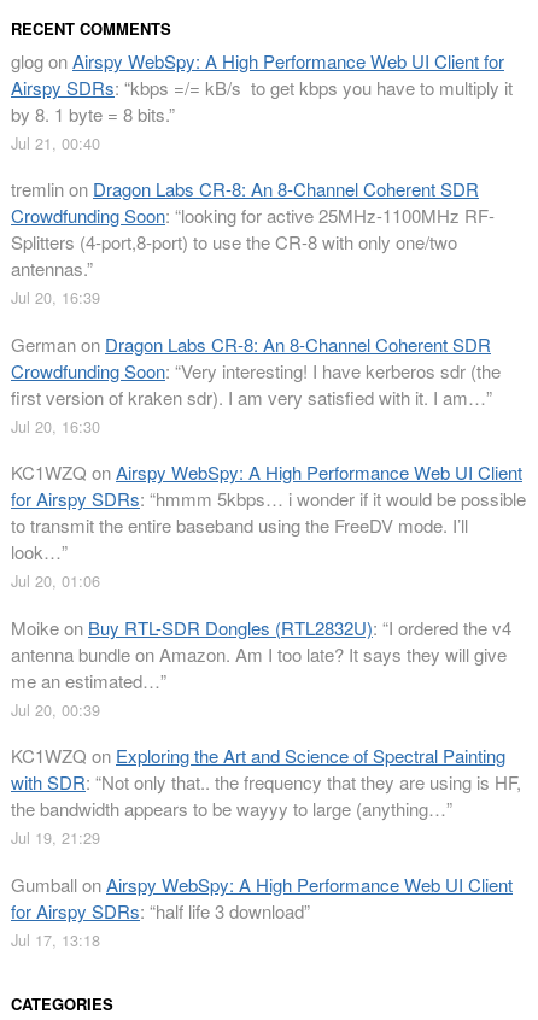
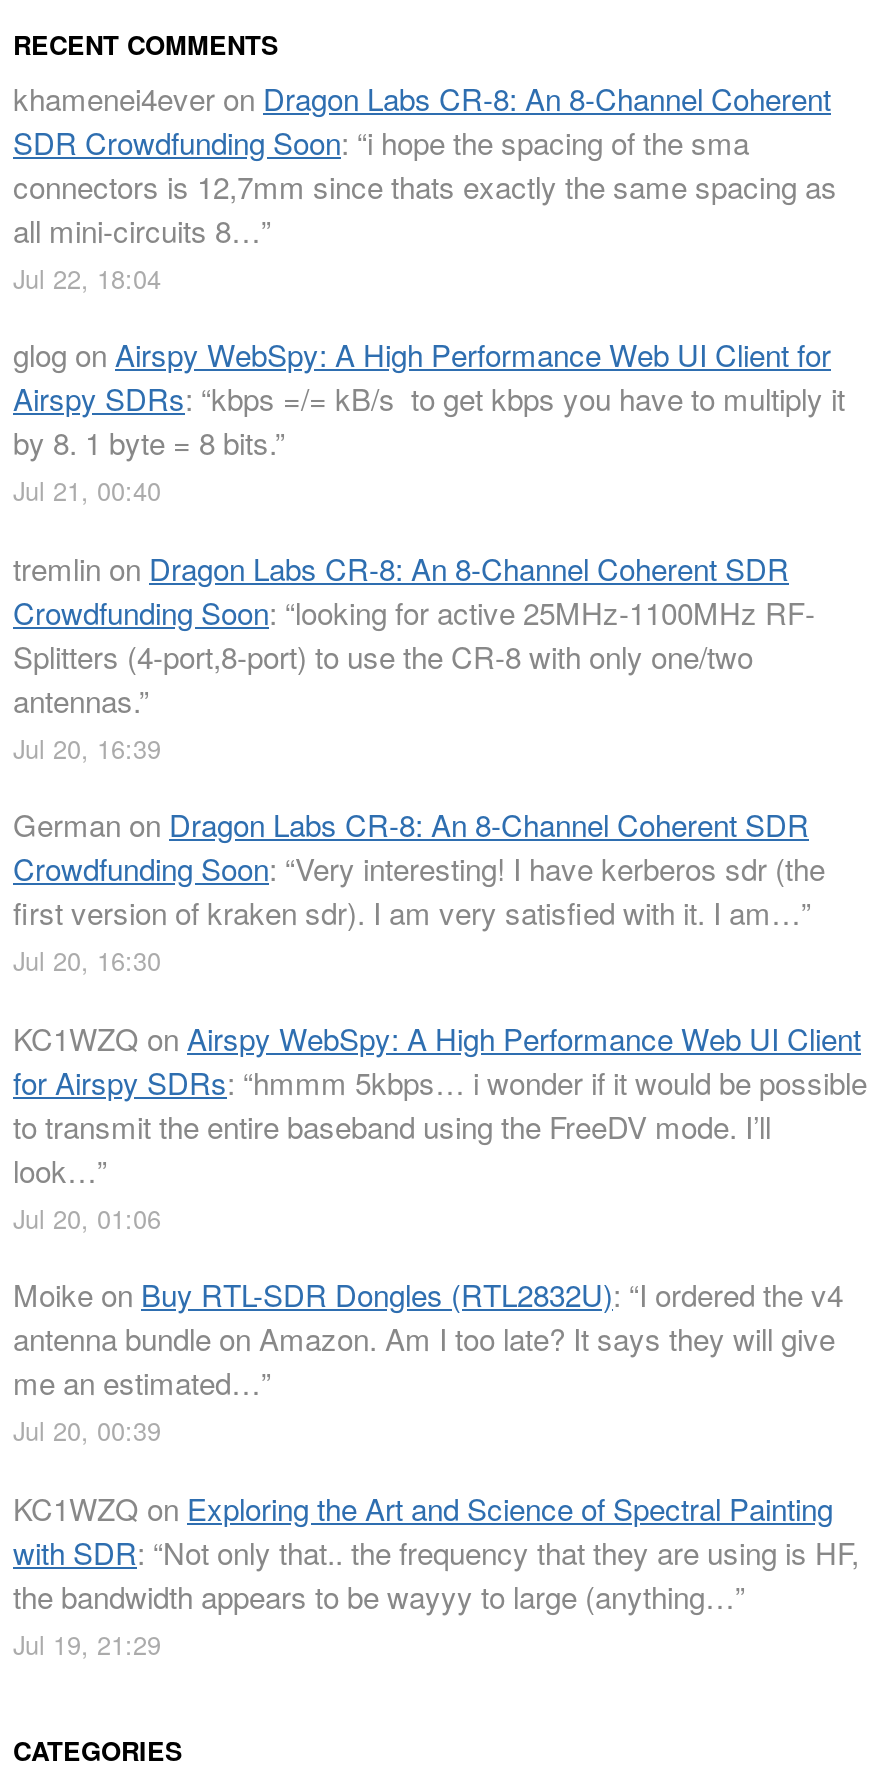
+ khamenei4ever on Dragon Labs CR-8: An 8-Channel Coherent
+ SDR Crowdfunding Soon: “i hope the spacing of the sma
+ connectors is 12,7mm since thats exactly the same spacing as
+ all mini-circuits 8…”
+ Jul 22, 18:04

moved down: glog on Airspy WebSpy: A High Performance Web UI Client for | Airspy SDRs: “kbps =/= kB/s to get kbps you have to multiply it | by 8. 1 byte = 8 bits.” | ... | the bandwidth appears to be wayyy to large (anything…” | Jul 19, 21:29

- Gumball on Airspy WebSpy: A High Performance Web UI Client
- for Airspy SDRs: “half life 3 download”
- Jul 17, 13:18
